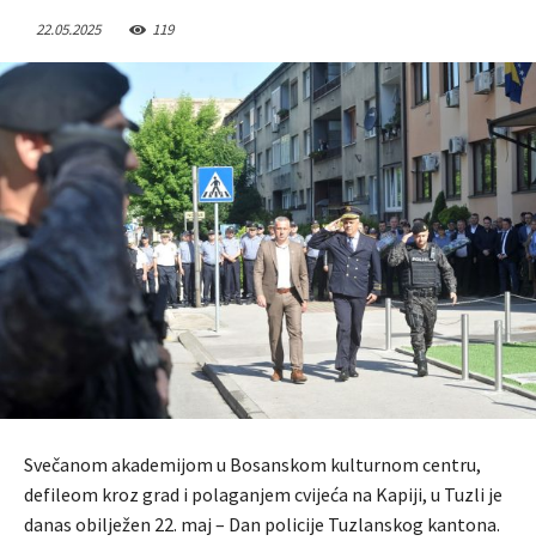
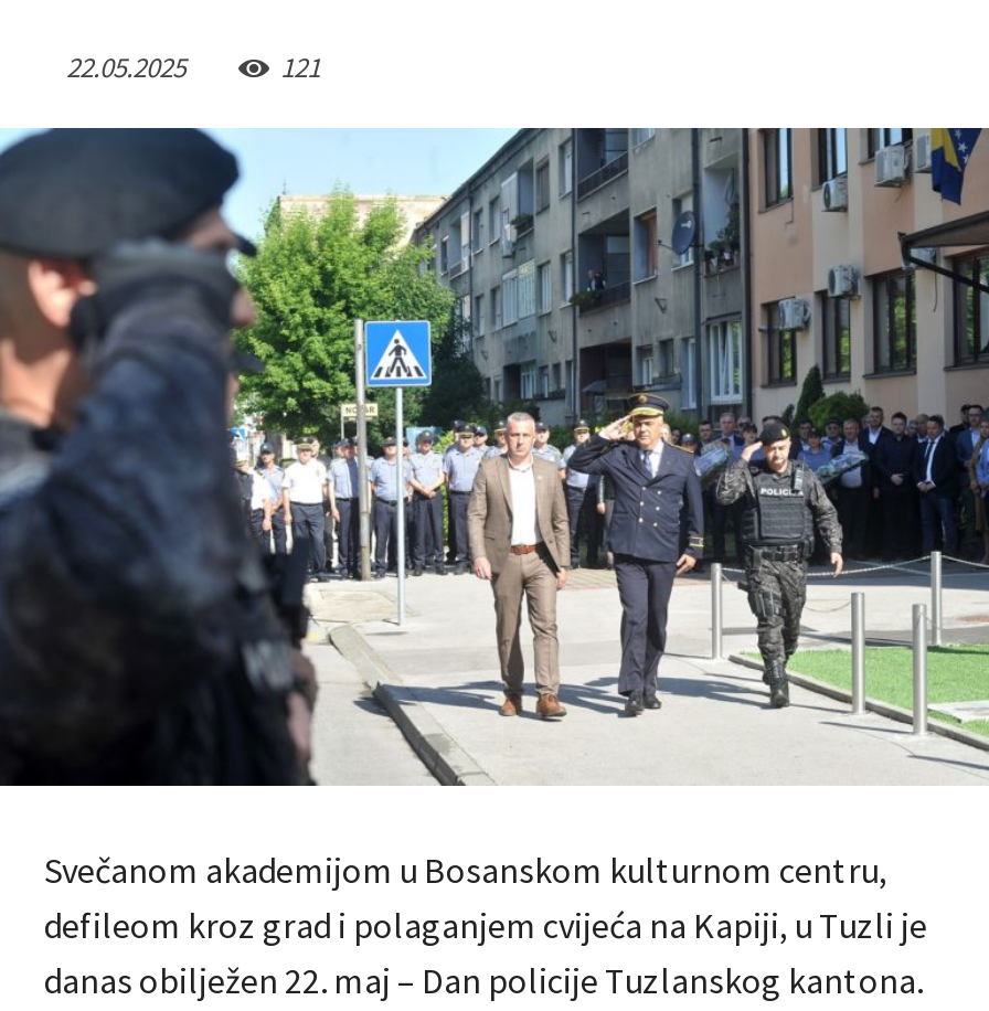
- 119
+ 121
